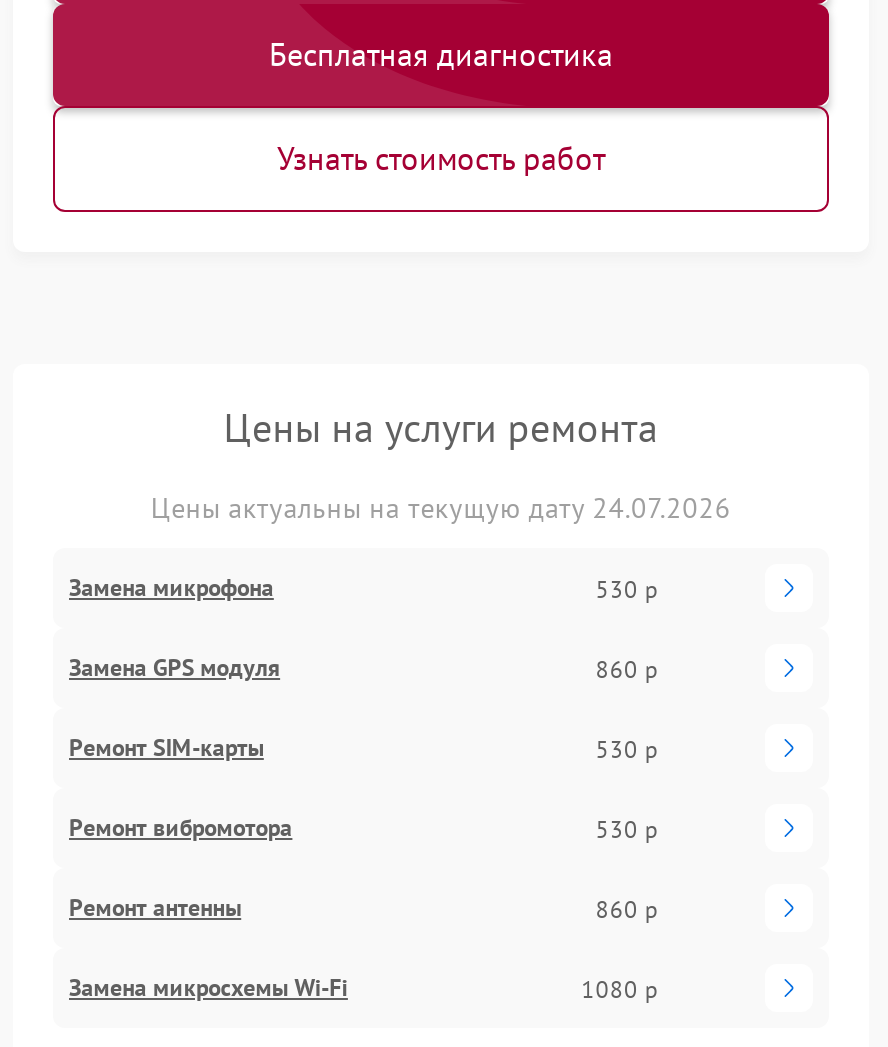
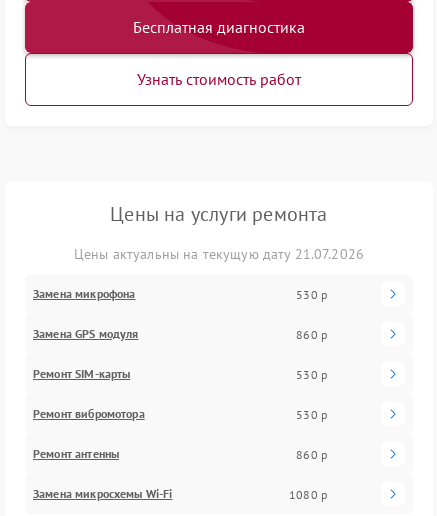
- Цены актуальны на текущую дату 24.07.2026
+ Цены актуальны на текущую дату 21.07.2026
